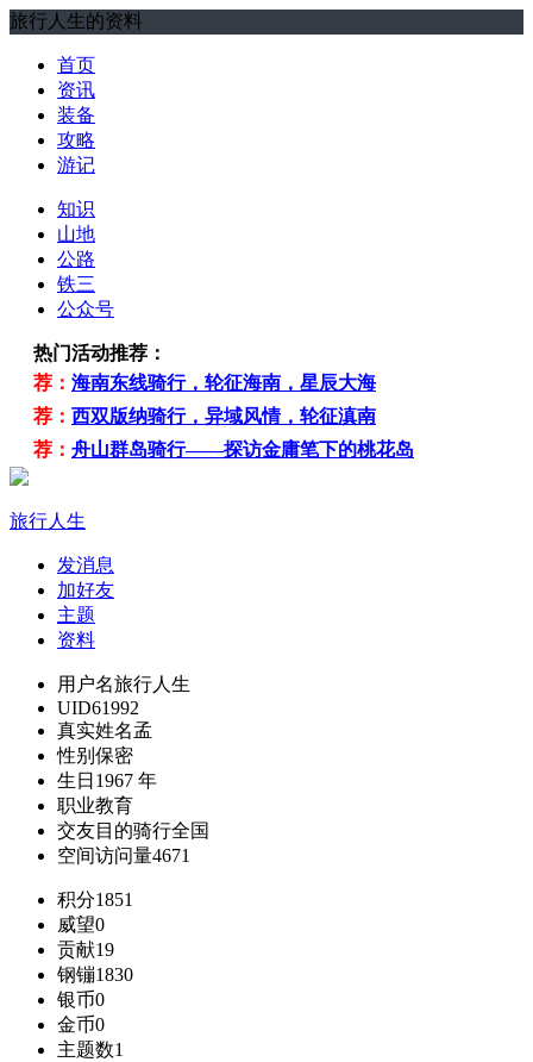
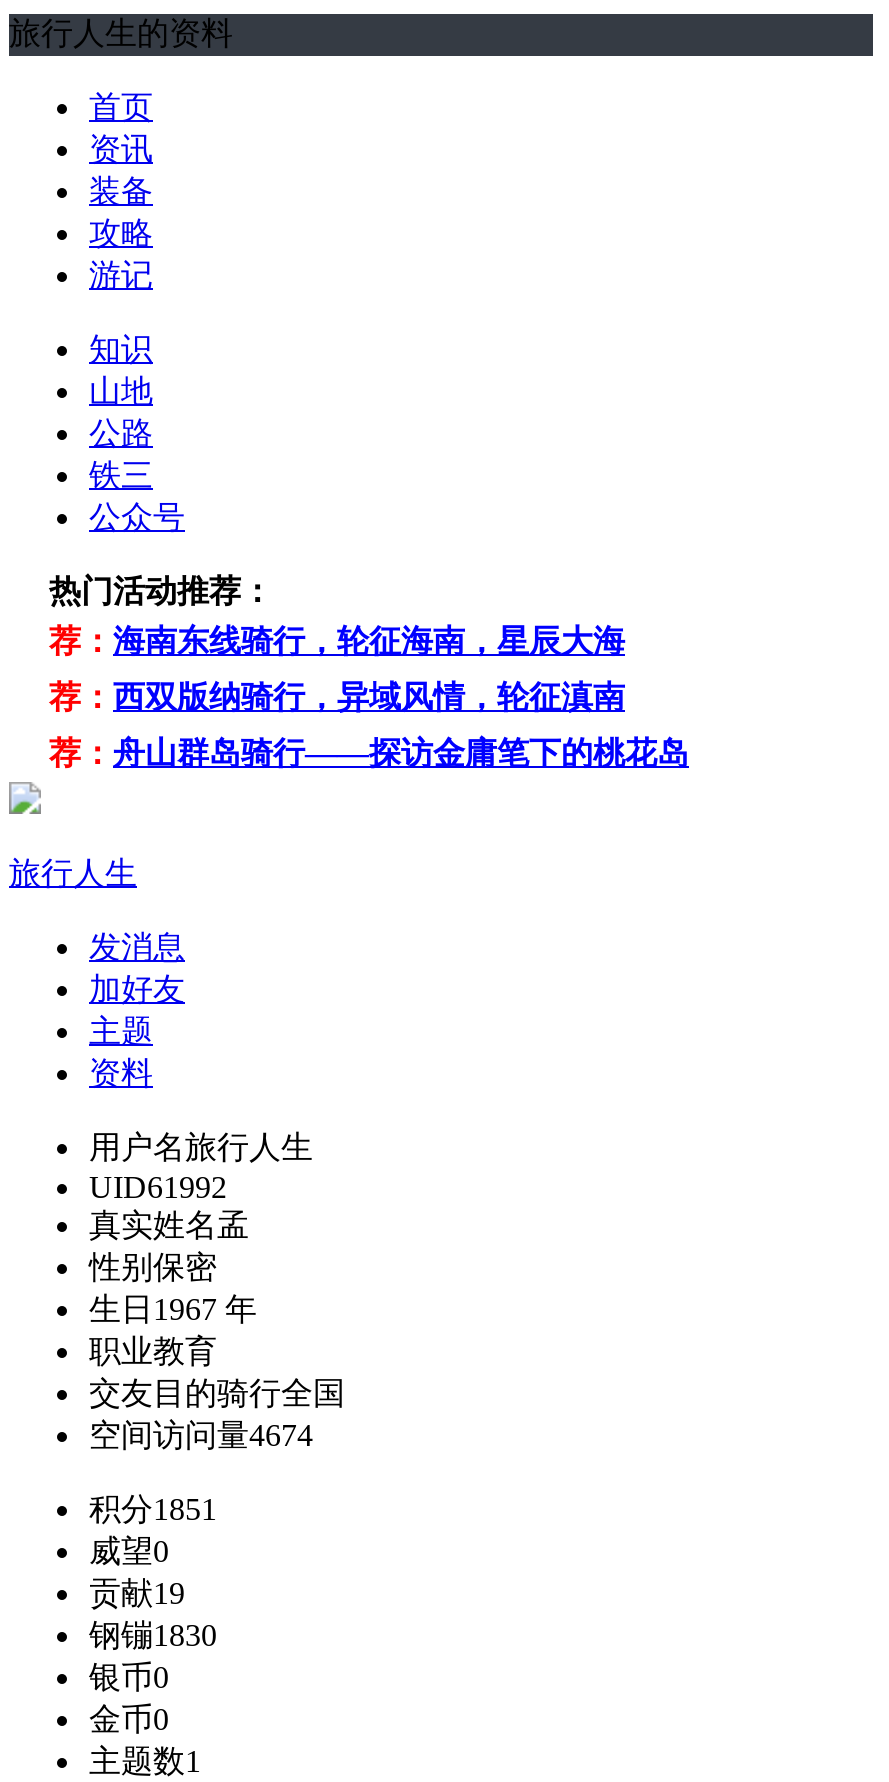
- 空间访问量4671
+ 空间访问量4674
